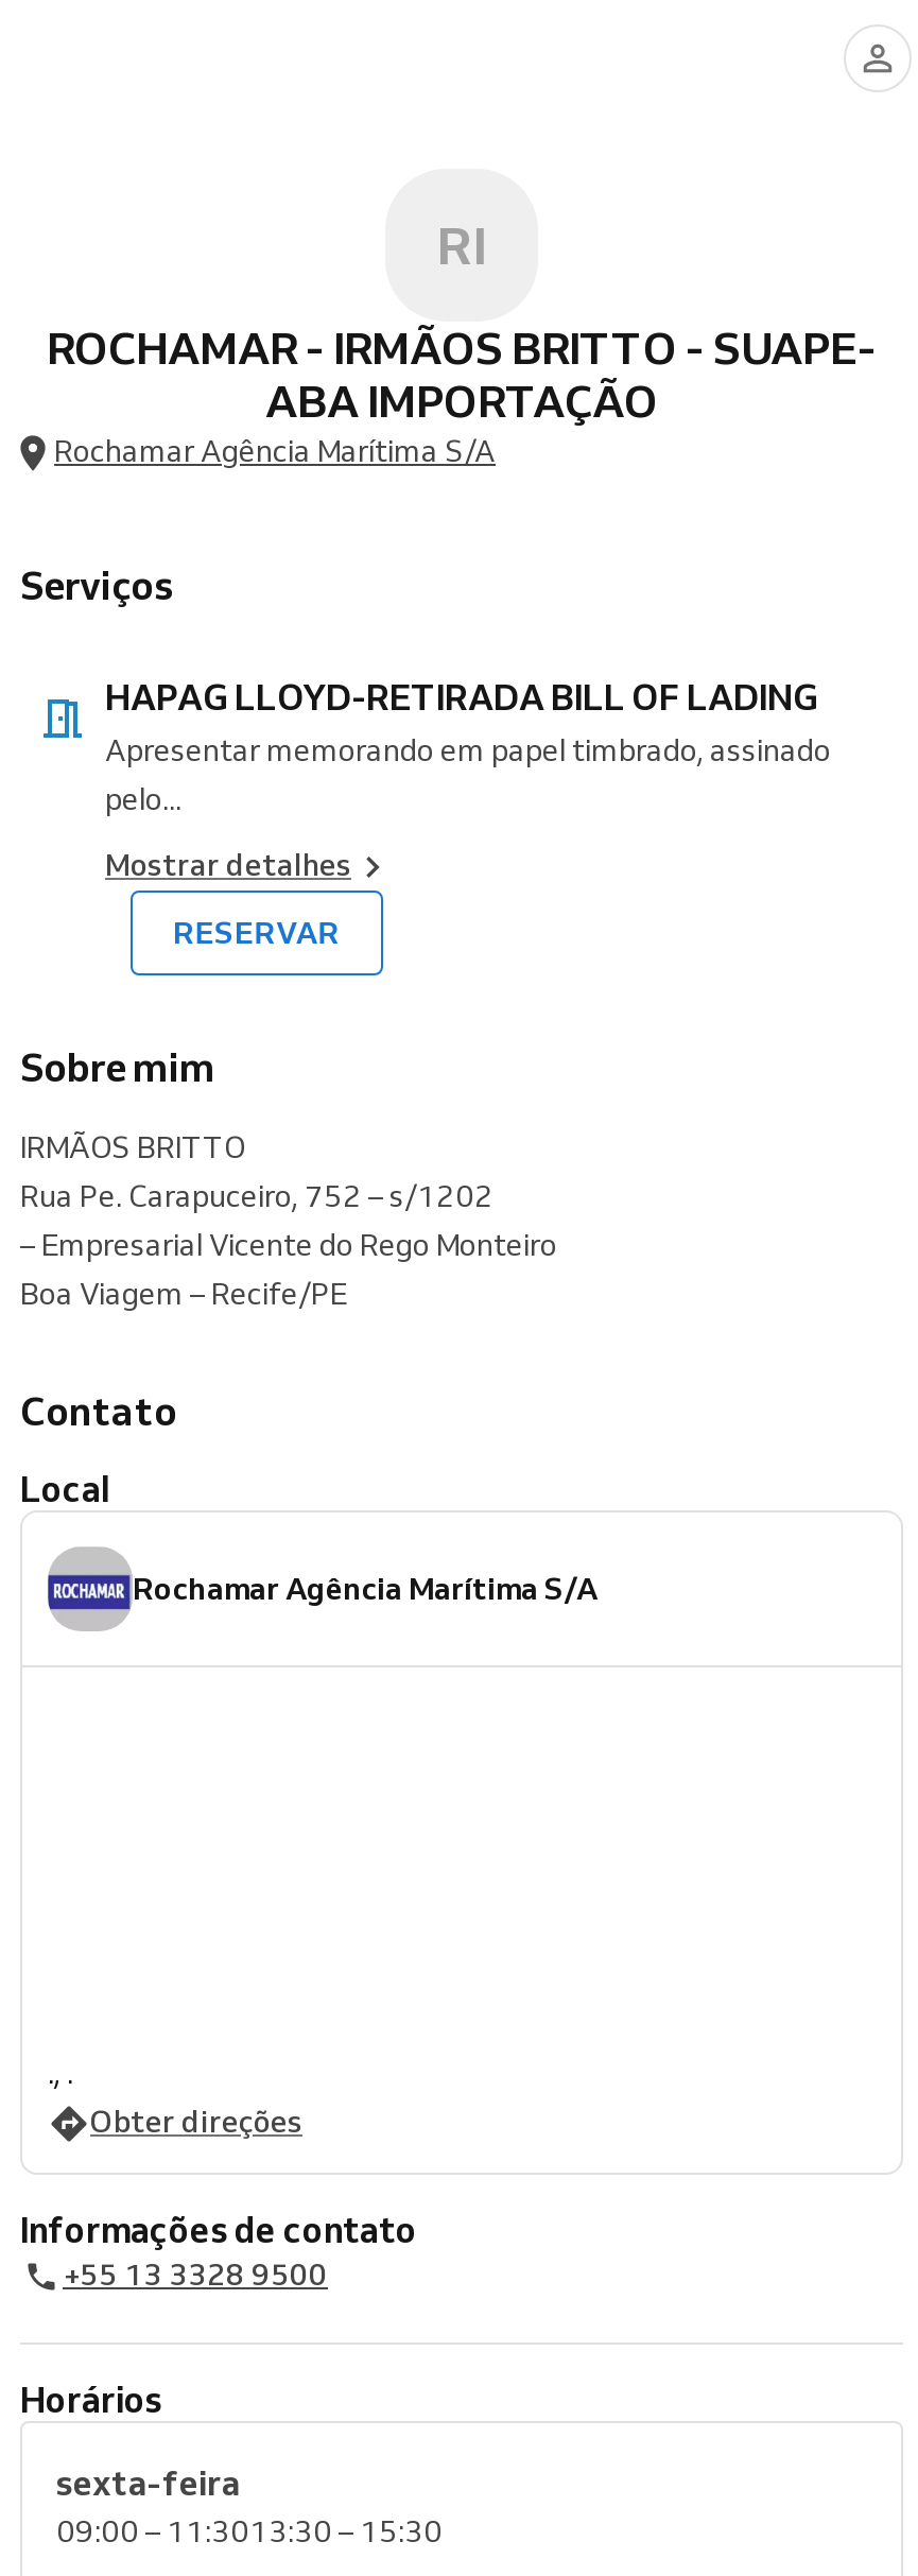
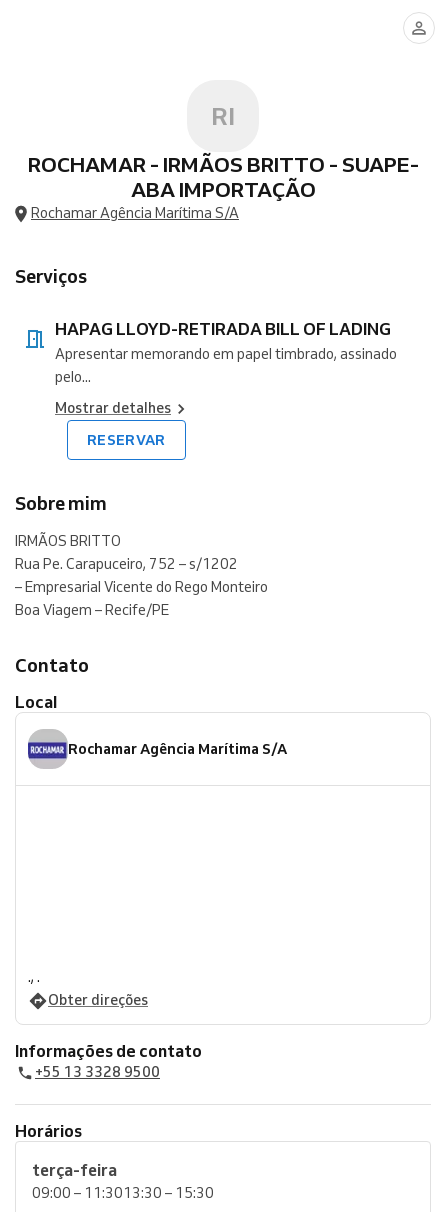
- sexta-feira
+ terça-feira
